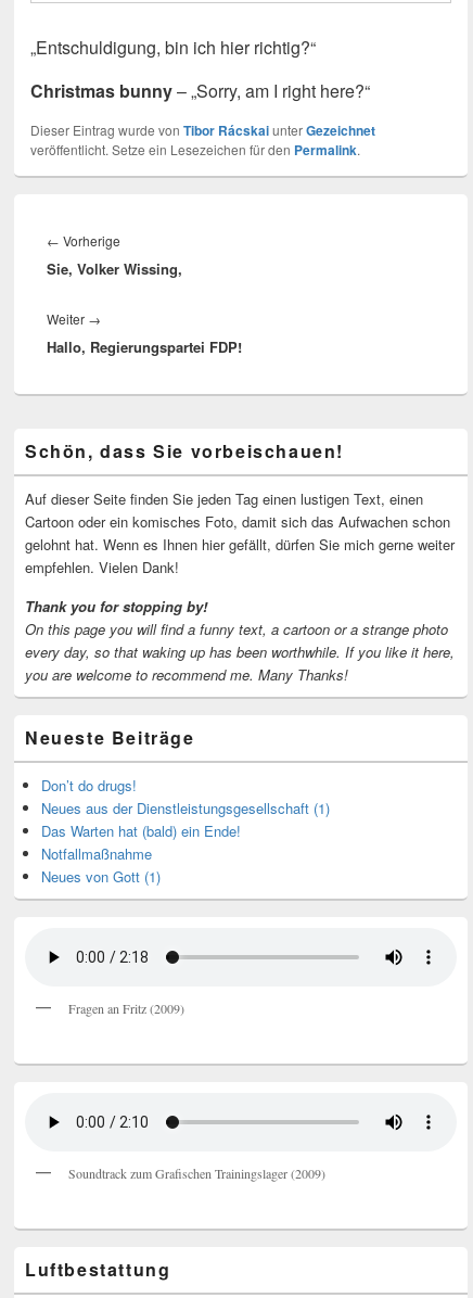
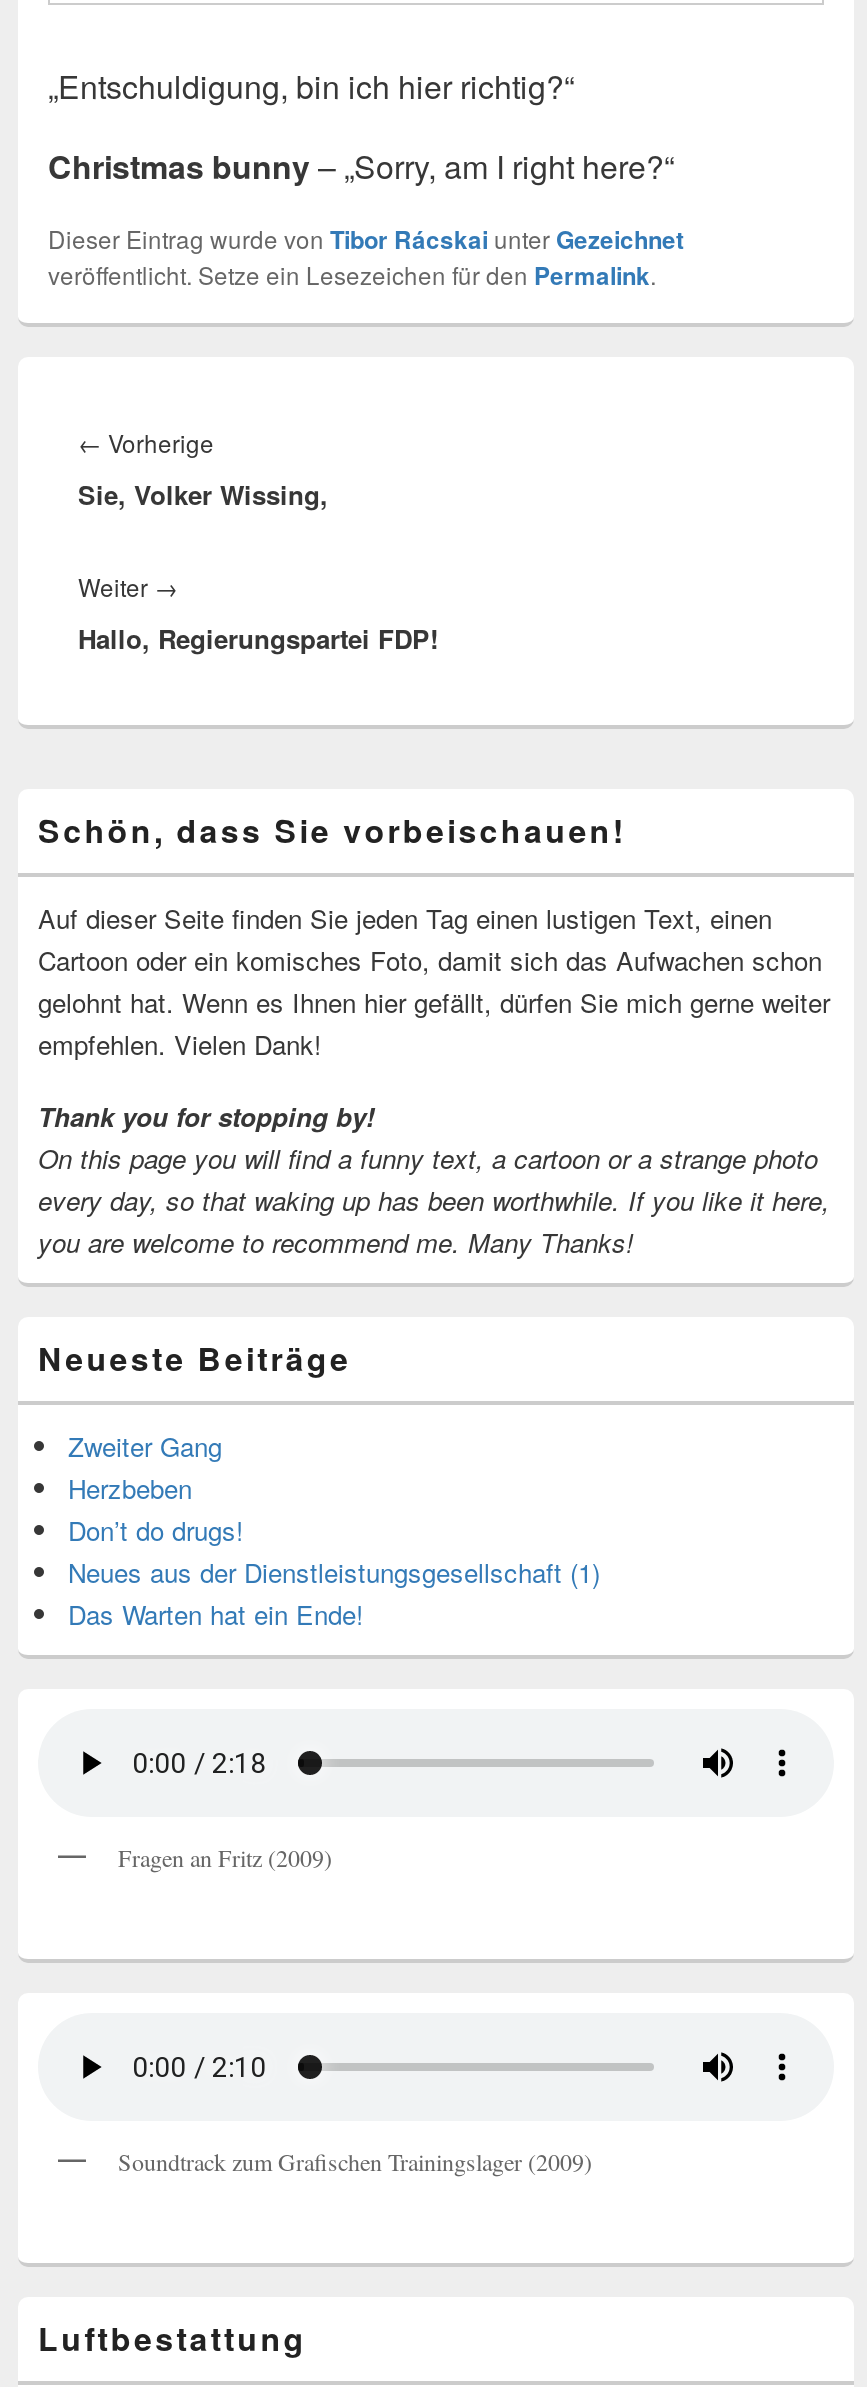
+ Zweiter Gang
+ Herzbeben

moved down: Don’t do drugs! | Neues aus der Dienstleistungsgesellschaft (1)

- Das Warten hat (bald) ein Ende!
- Notfallmaßnahme
- Neues von Gott (1)
+ Das Warten hat ein Ende!
